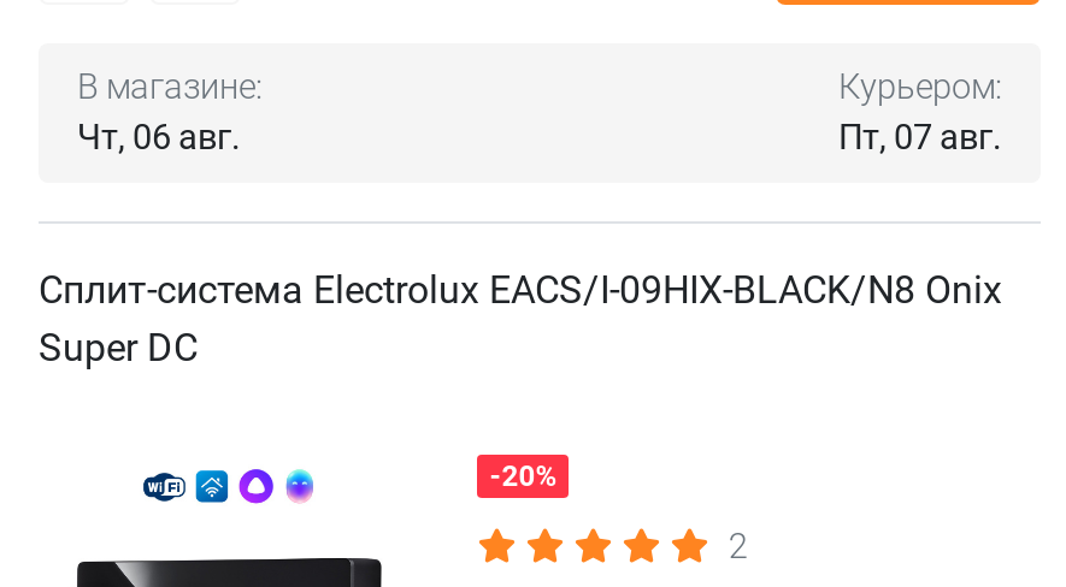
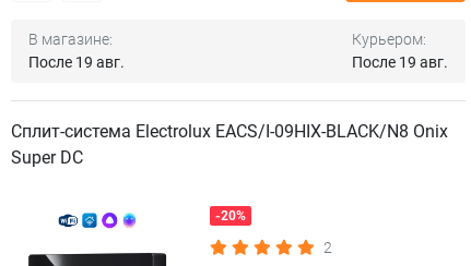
- Чт, 06 авг.
+ После 19 авг.

- Пт, 07 авг.
+ После 19 авг.
